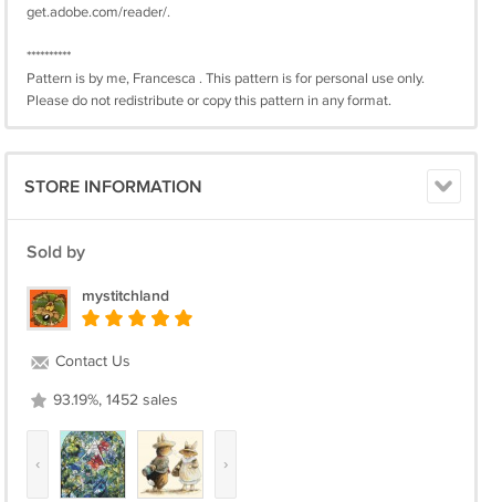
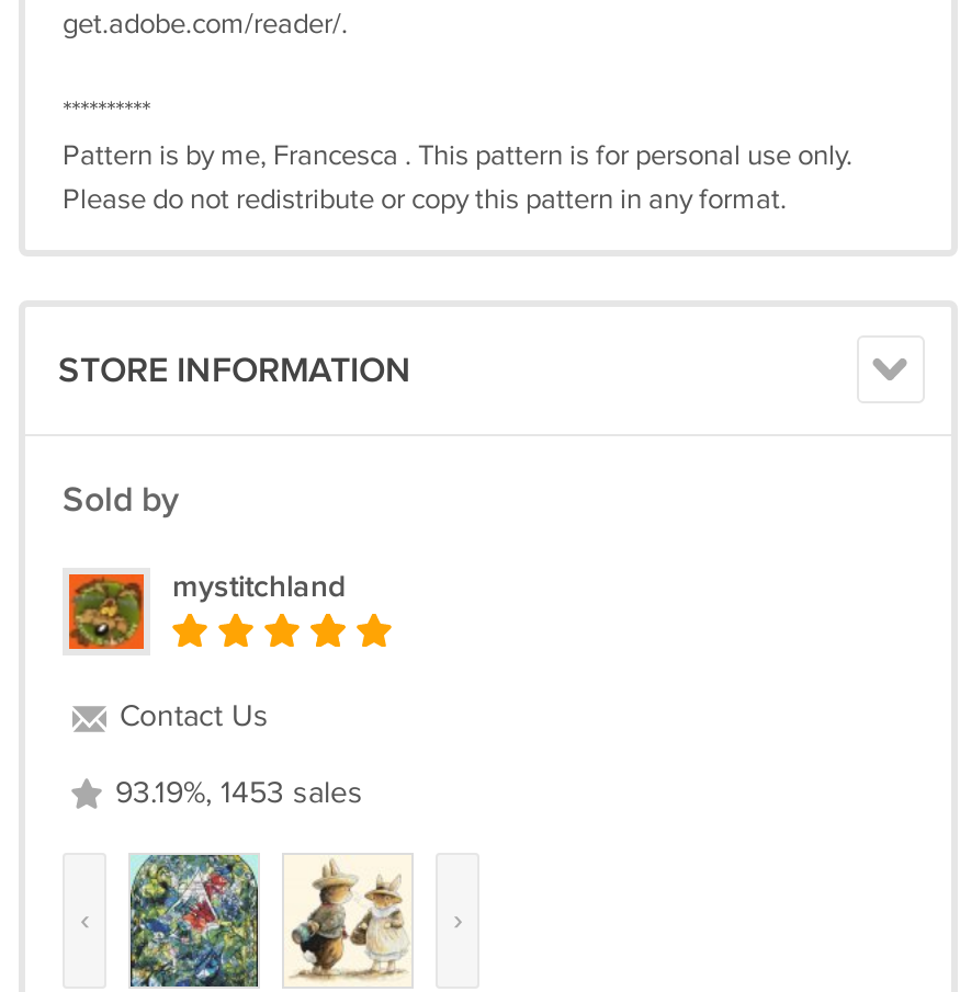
- 93.19%, 1452 sales
+ 93.19%, 1453 sales
